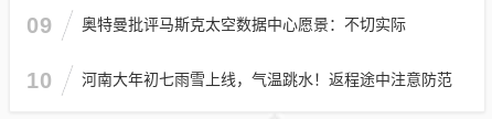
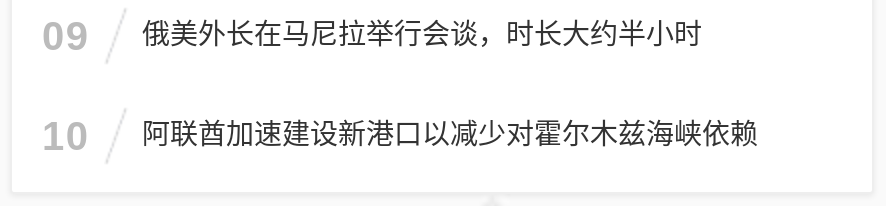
- 奥特曼批评马斯克太空数据中心愿景：不切实际
+ 俄美外长在马尼拉举行会谈，时长大约半小时

- 河南大年初七雨雪上线，气温跳水！返程途中注意防范
+ 阿联酋加速建设新港口以减少对霍尔木兹海峡依赖
